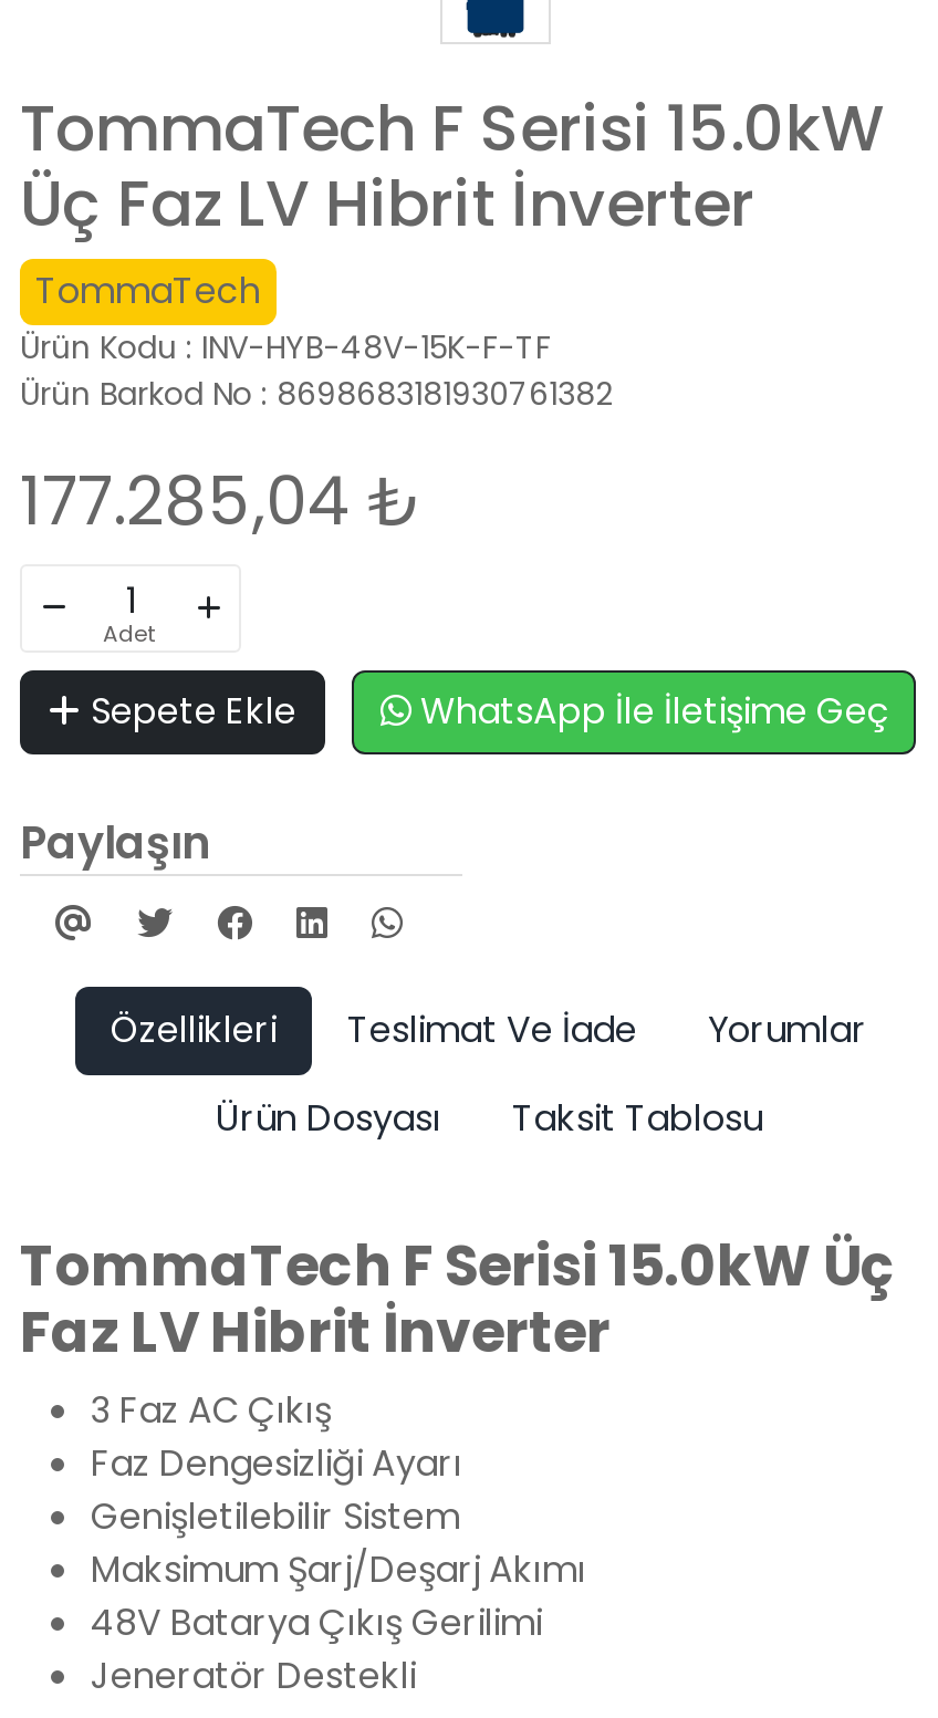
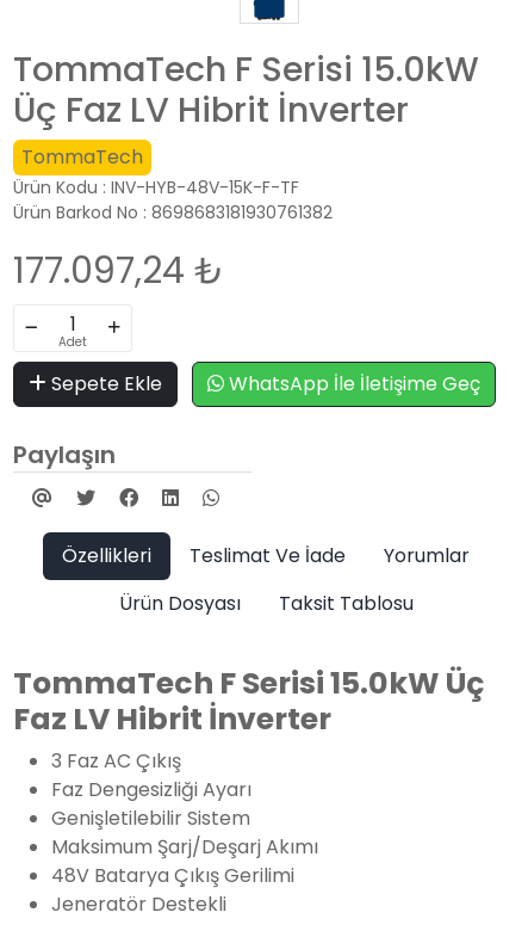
- 177.285,04 ₺
+ 177.097,24 ₺
